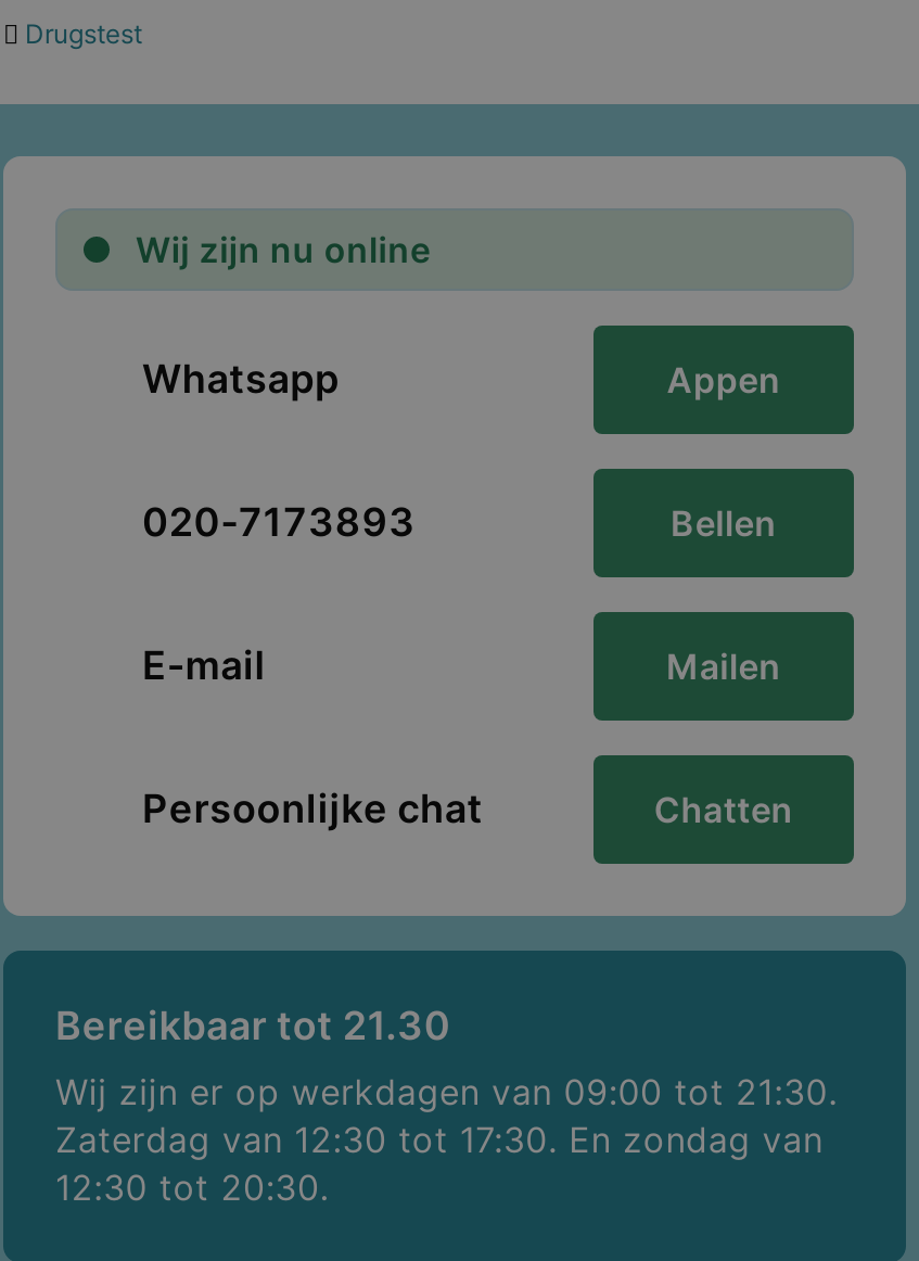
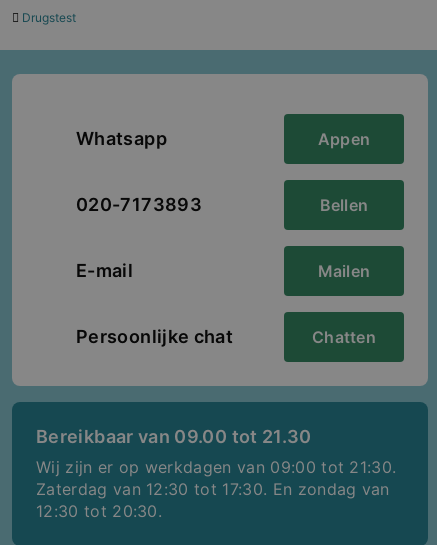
- Wij zijn nu online

- Bereikbaar tot 21.30
+ Bereikbaar van 09.00 tot 21.30
